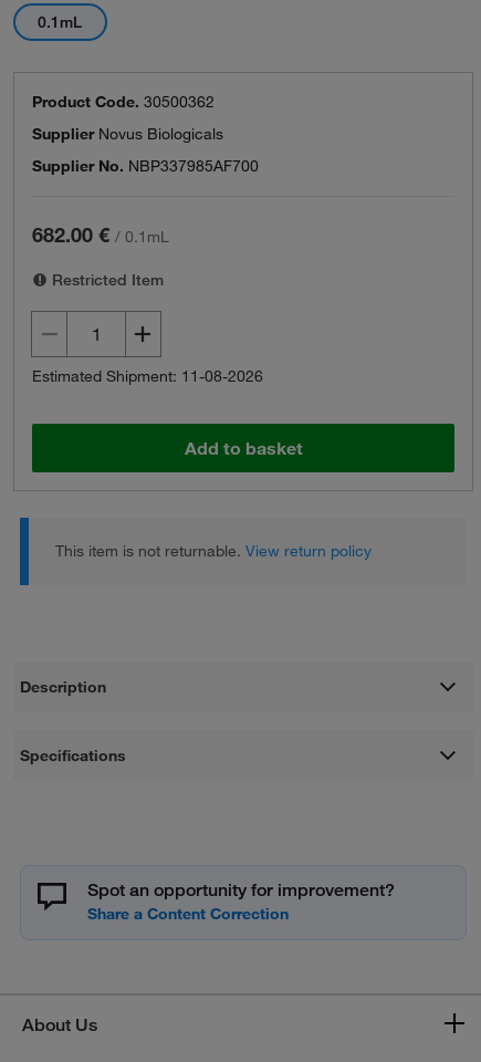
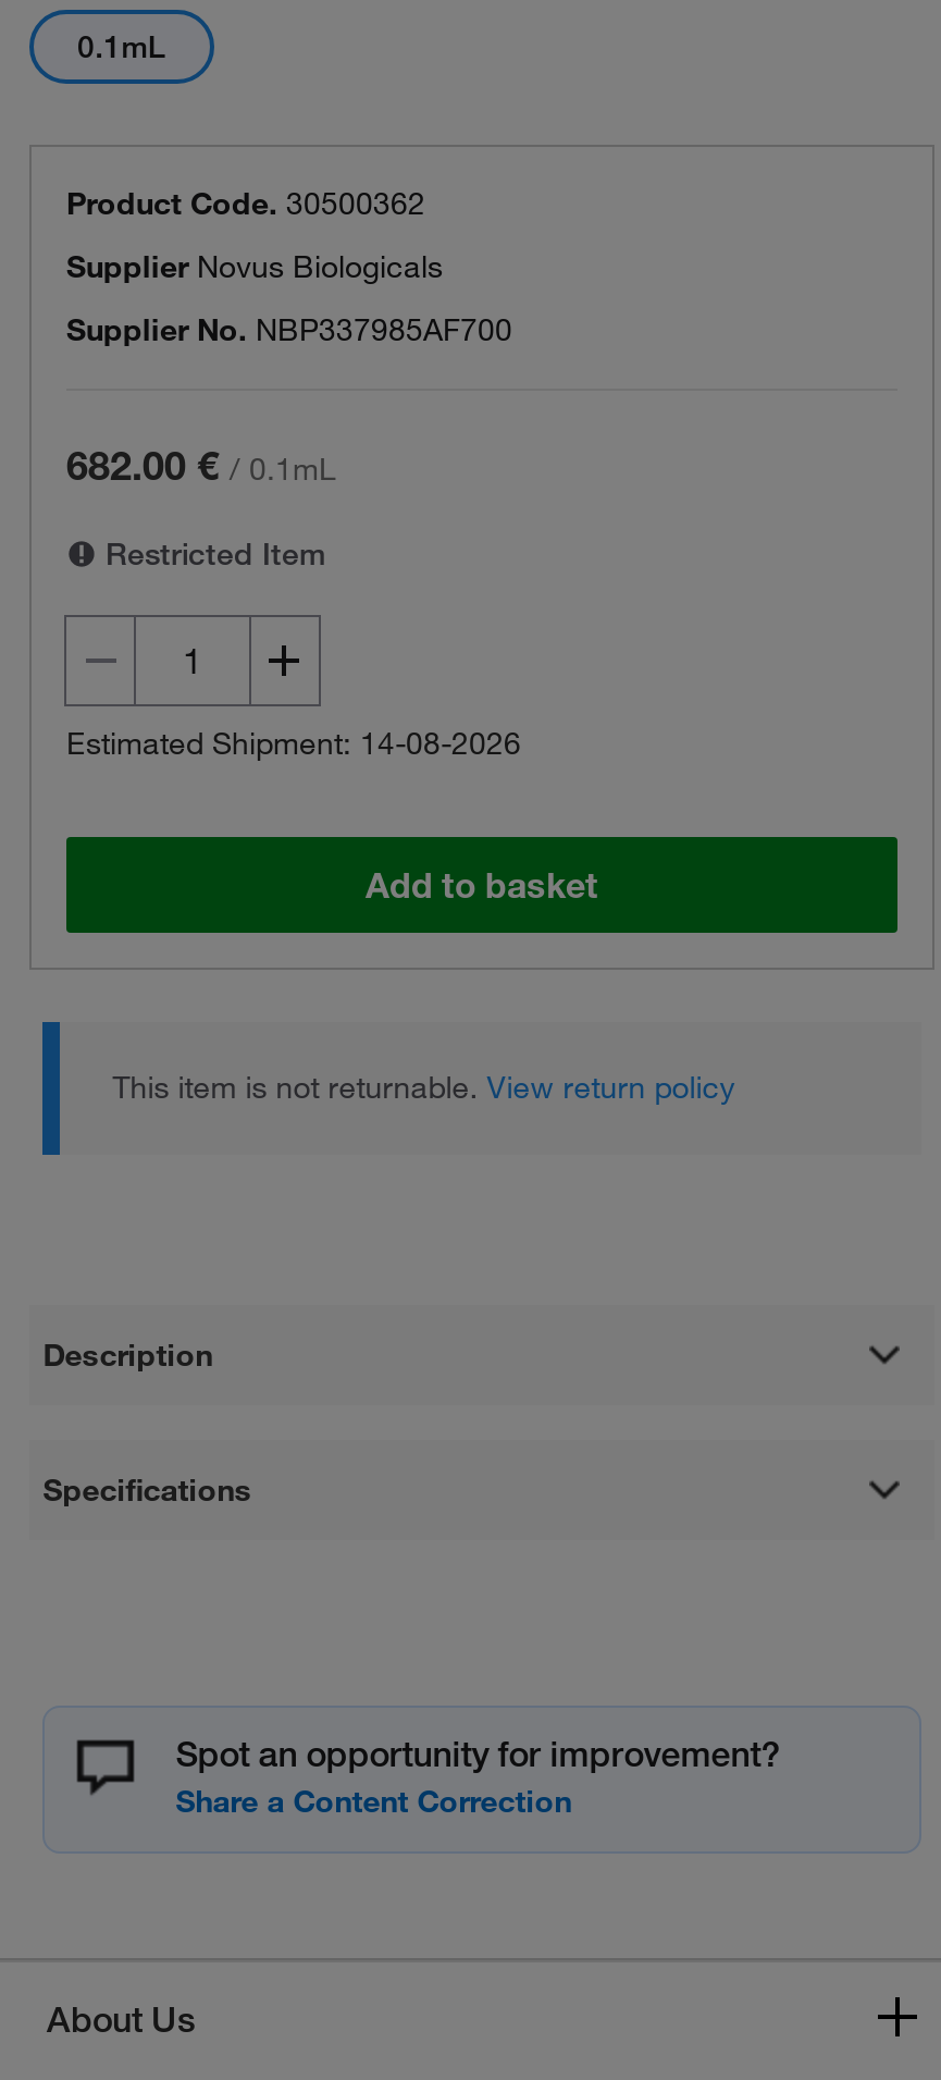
- Estimated Shipment: 11-08-2026
+ Estimated Shipment: 14-08-2026
